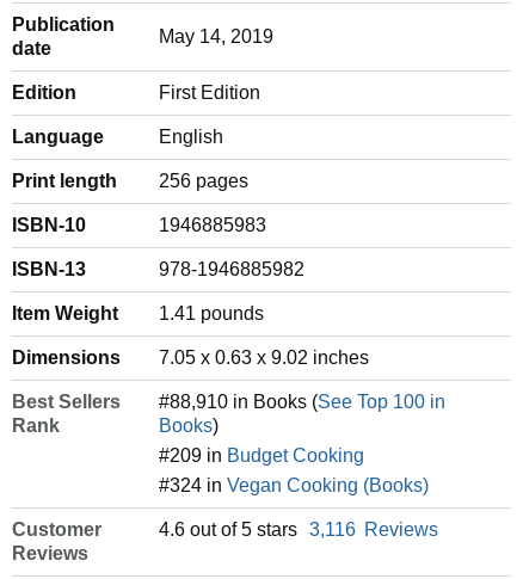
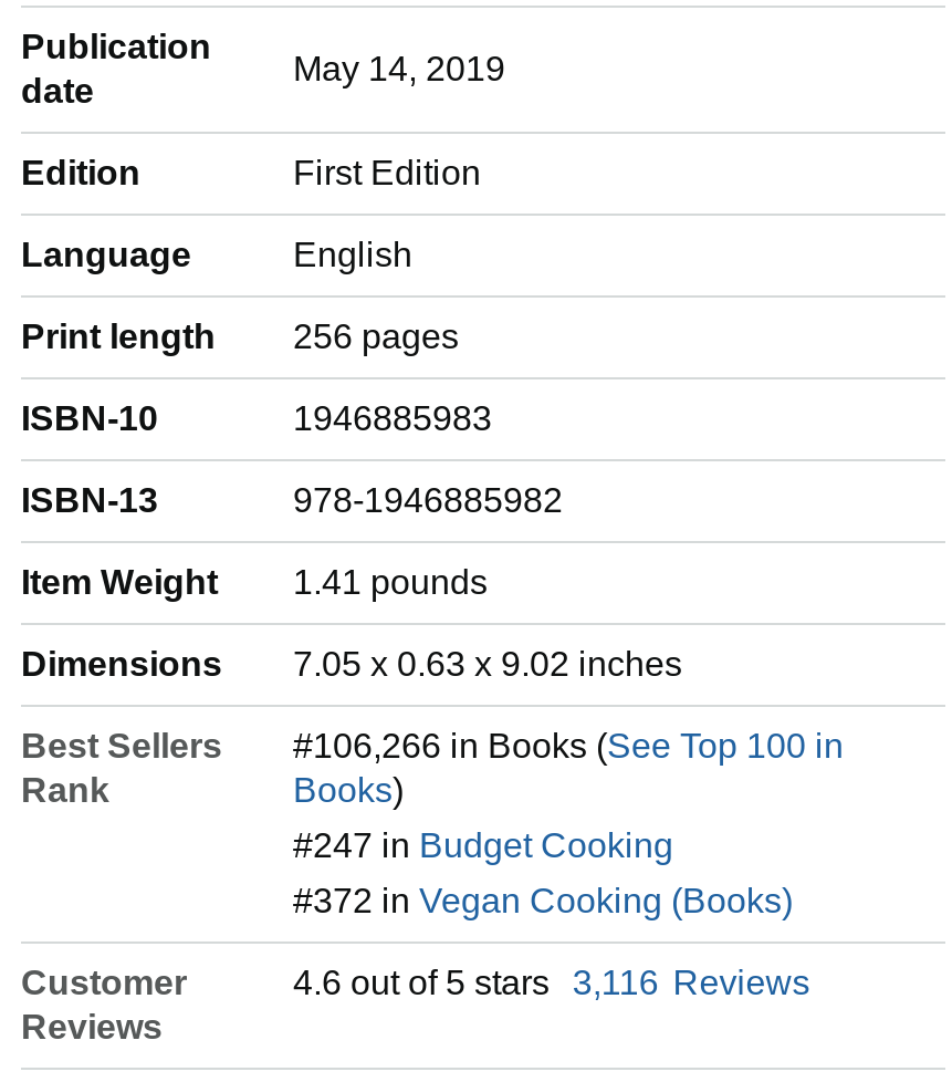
- #88,910 in Books (See Top 100 in
+ #106,266 in Books (See Top 100 in

- #209 in Budget Cooking
+ #247 in Budget Cooking

- #324 in Vegan Cooking (Books)
+ #372 in Vegan Cooking (Books)
